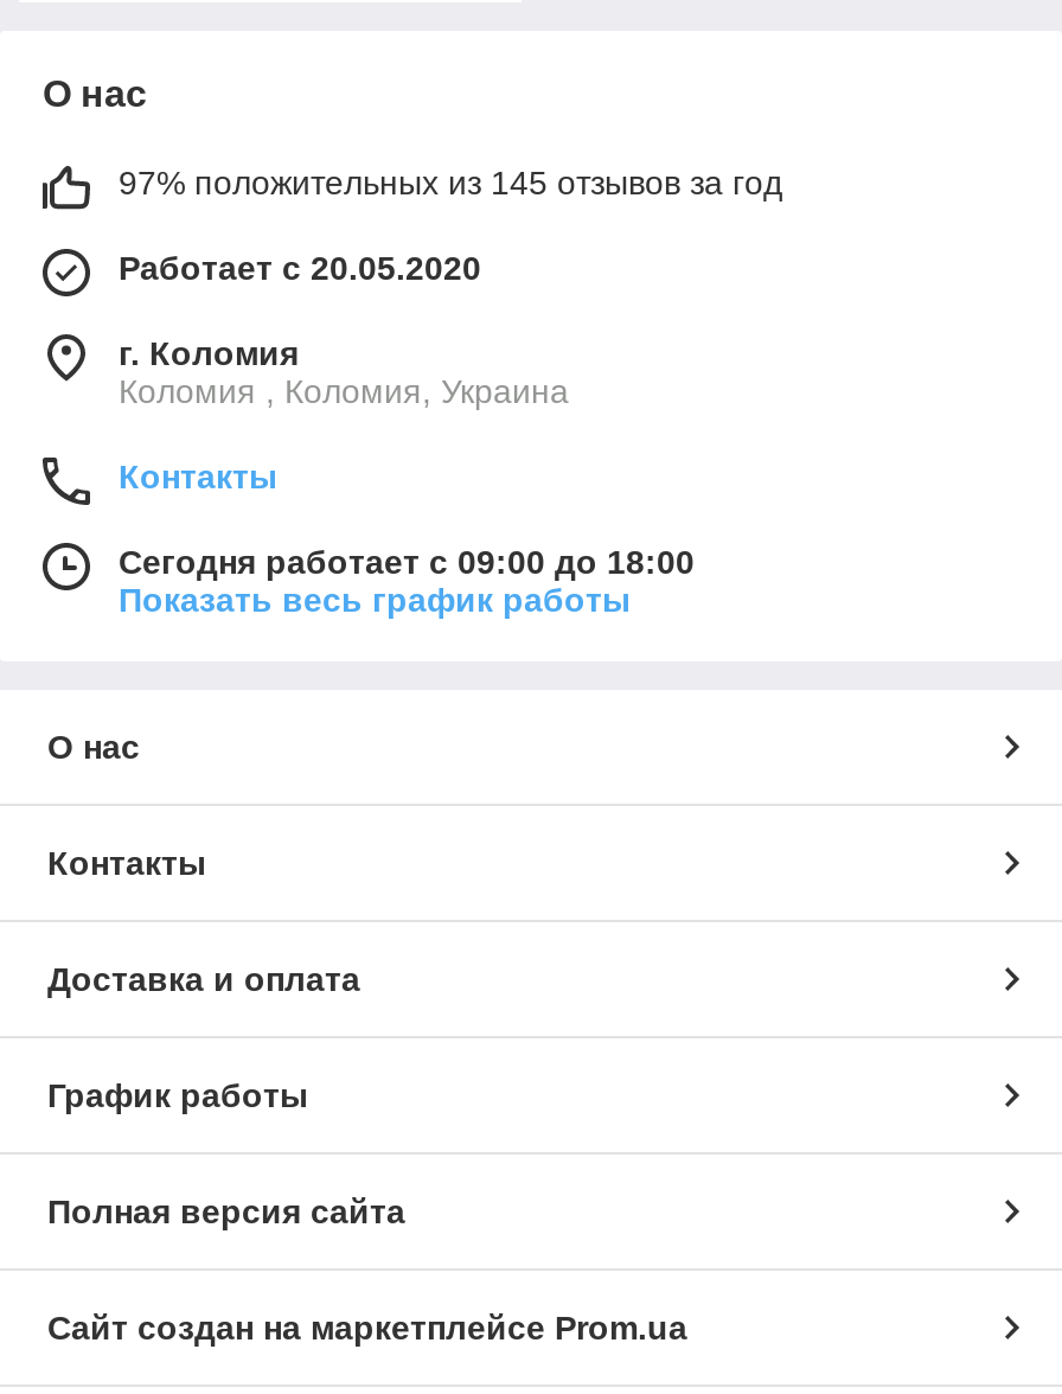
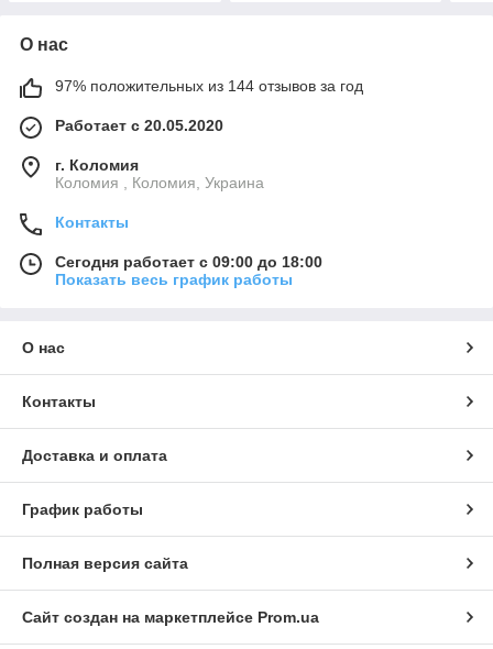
- 97% положительных из 145 отзывов за год
+ 97% положительных из 144 отзывов за год
